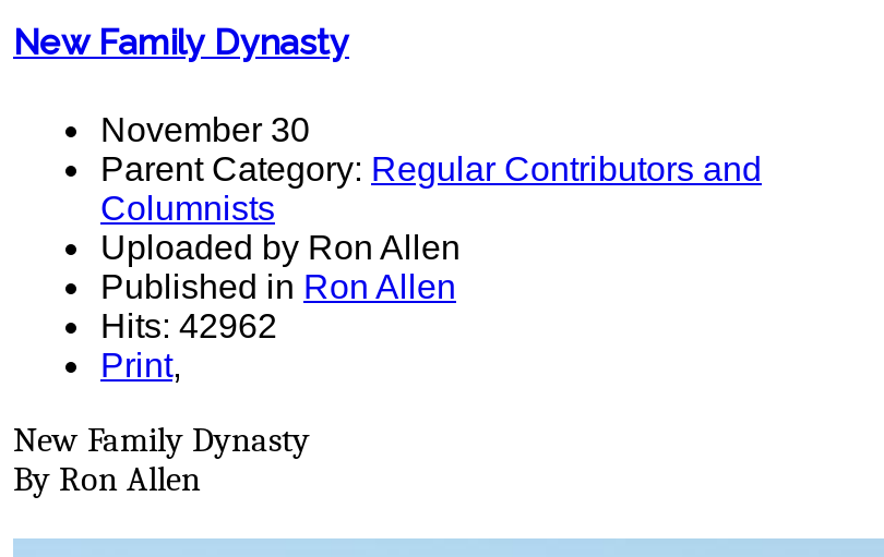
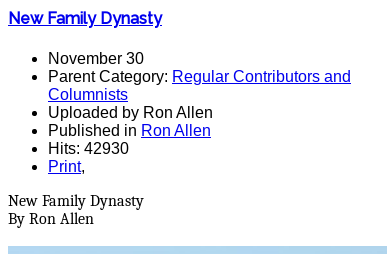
- Hits: 42962
+ Hits: 42930
